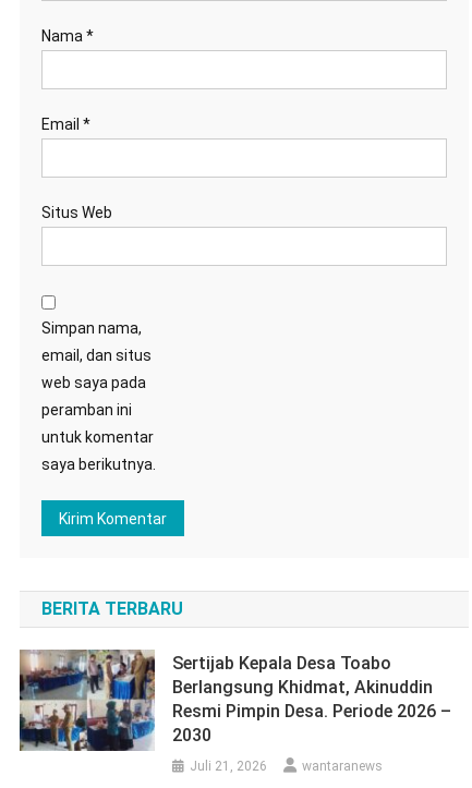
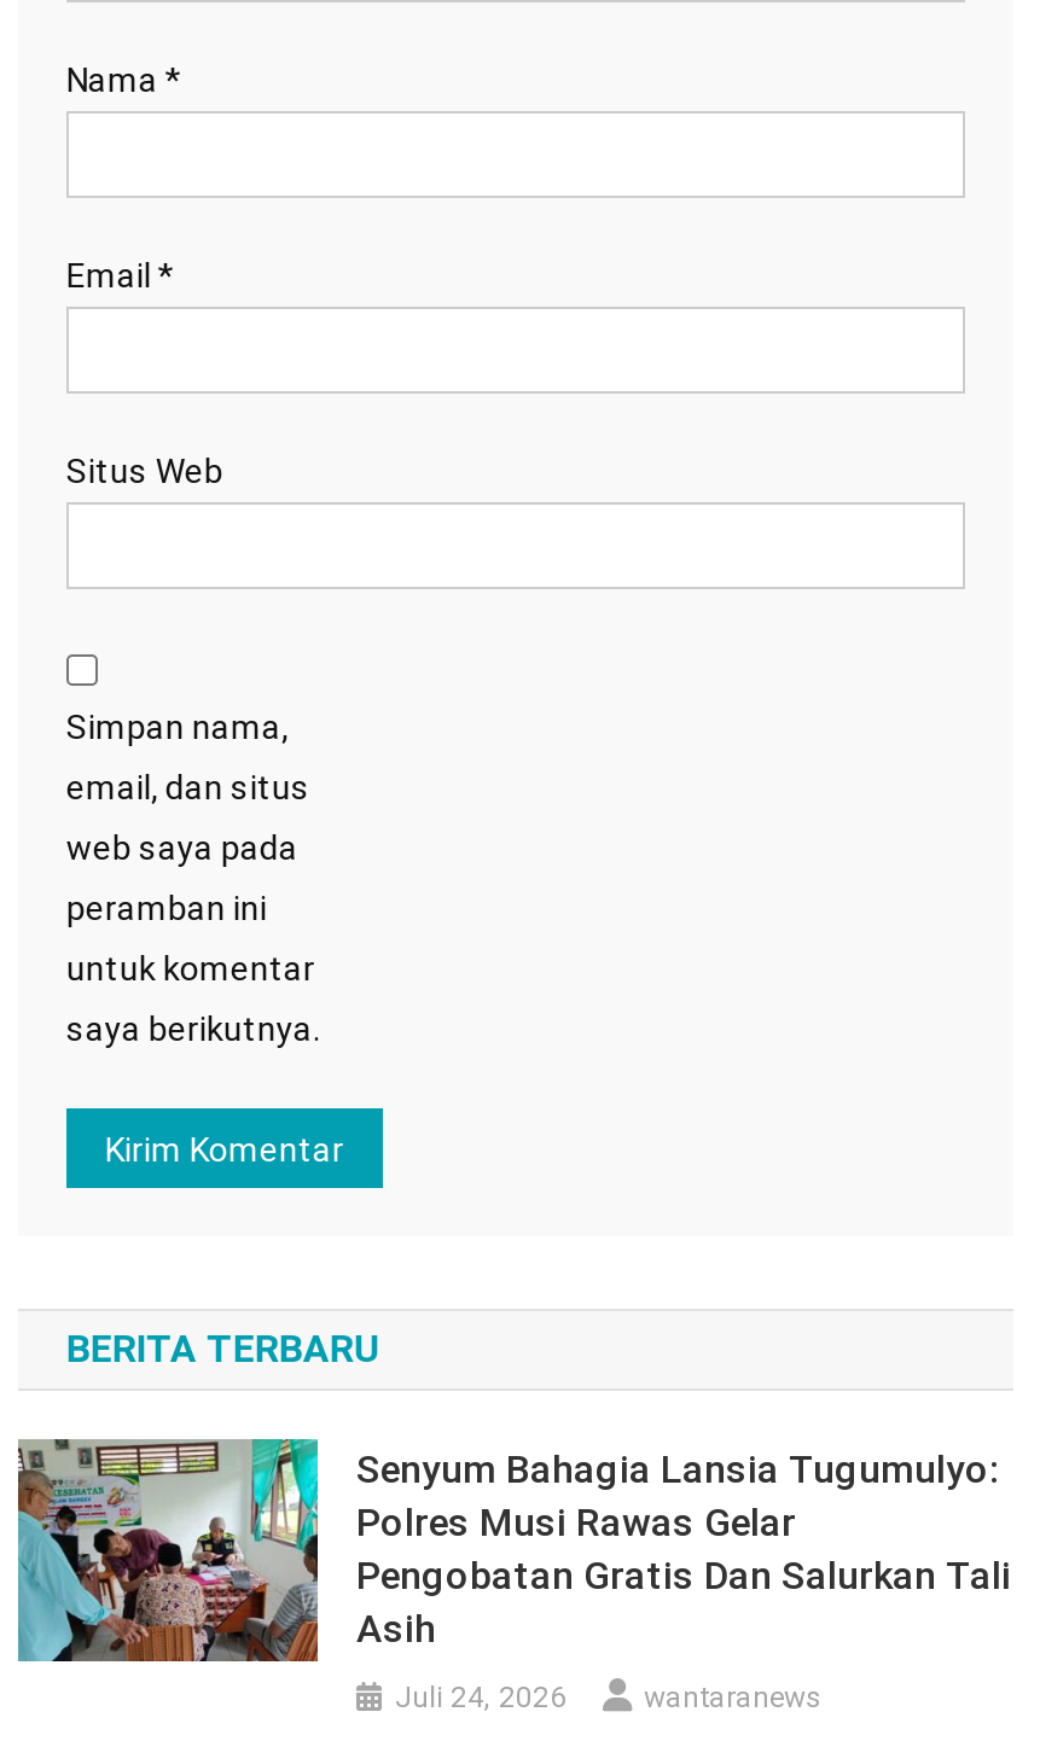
- [image]
- Sertijab Kepala Desa Toabo
- Berlangsung Khidmat, Akinuddin
- Resmi Pimpin Desa. Periode 2026 –
- 2030
+ [image]
+ Senyum Bahagia Lansia Tugumulyo:
+ Polres Musi Rawas Gelar
+ Pengobatan Gratis Dan Salurkan Tali
+ Asih

- Juli 21, 2026
+ Juli 24, 2026
